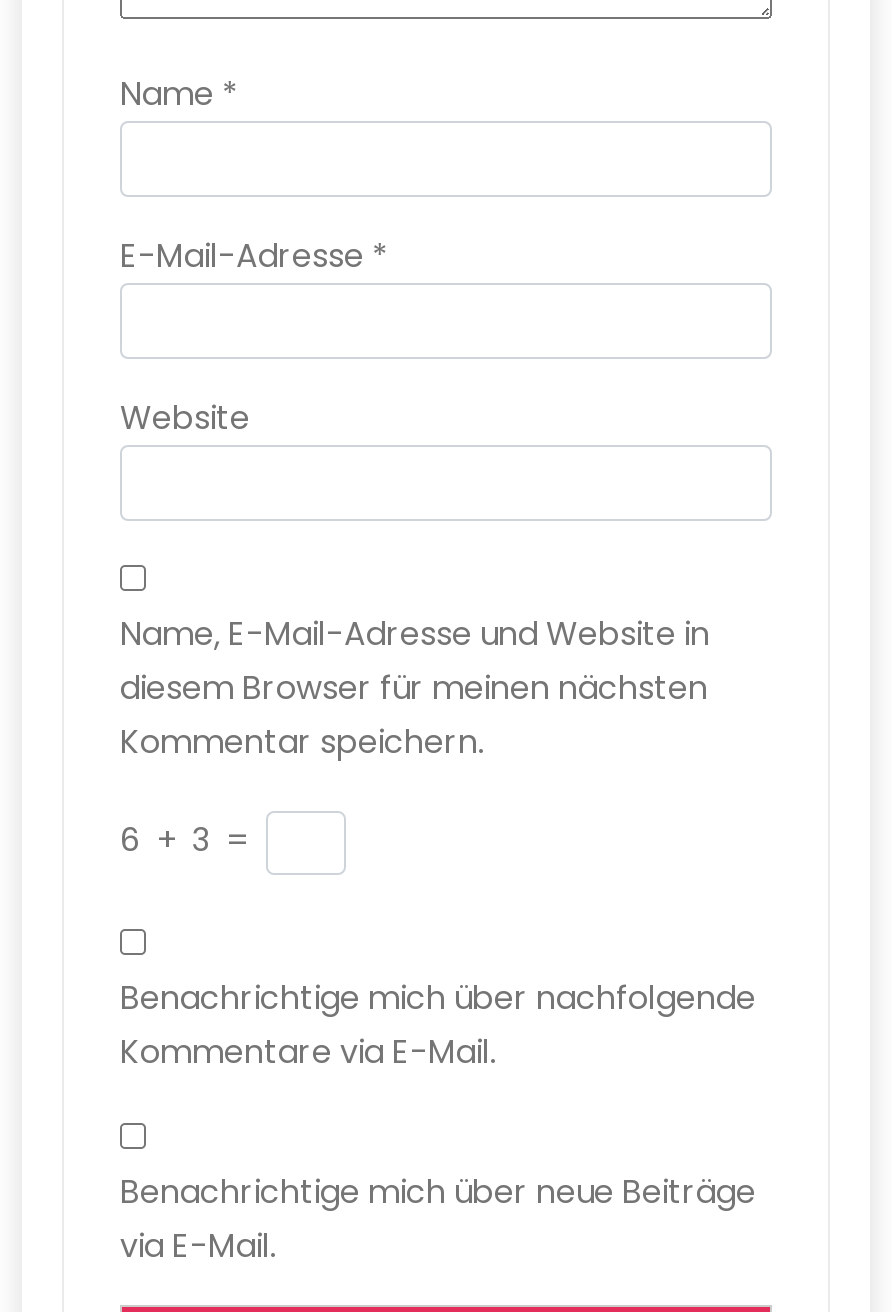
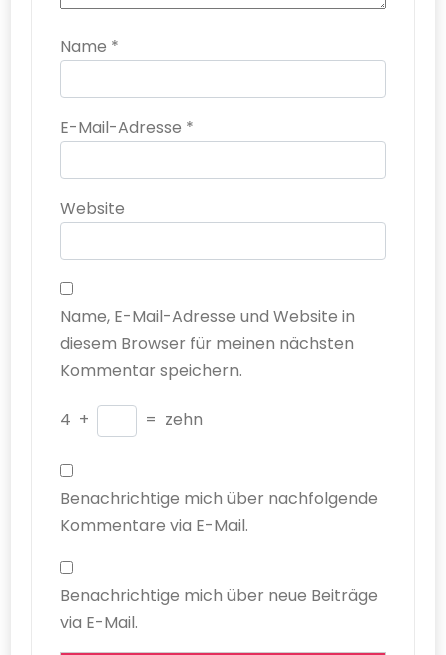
- 6 + 3 =
+ 4 +
+ = zehn
